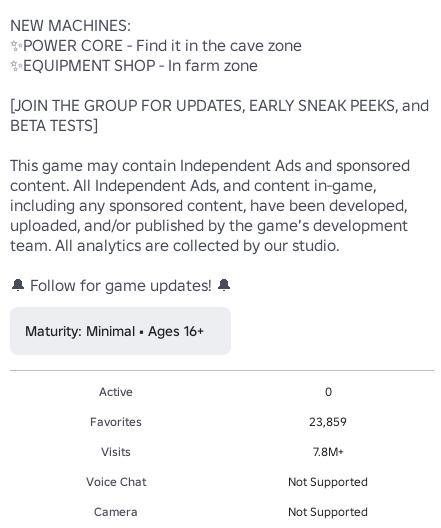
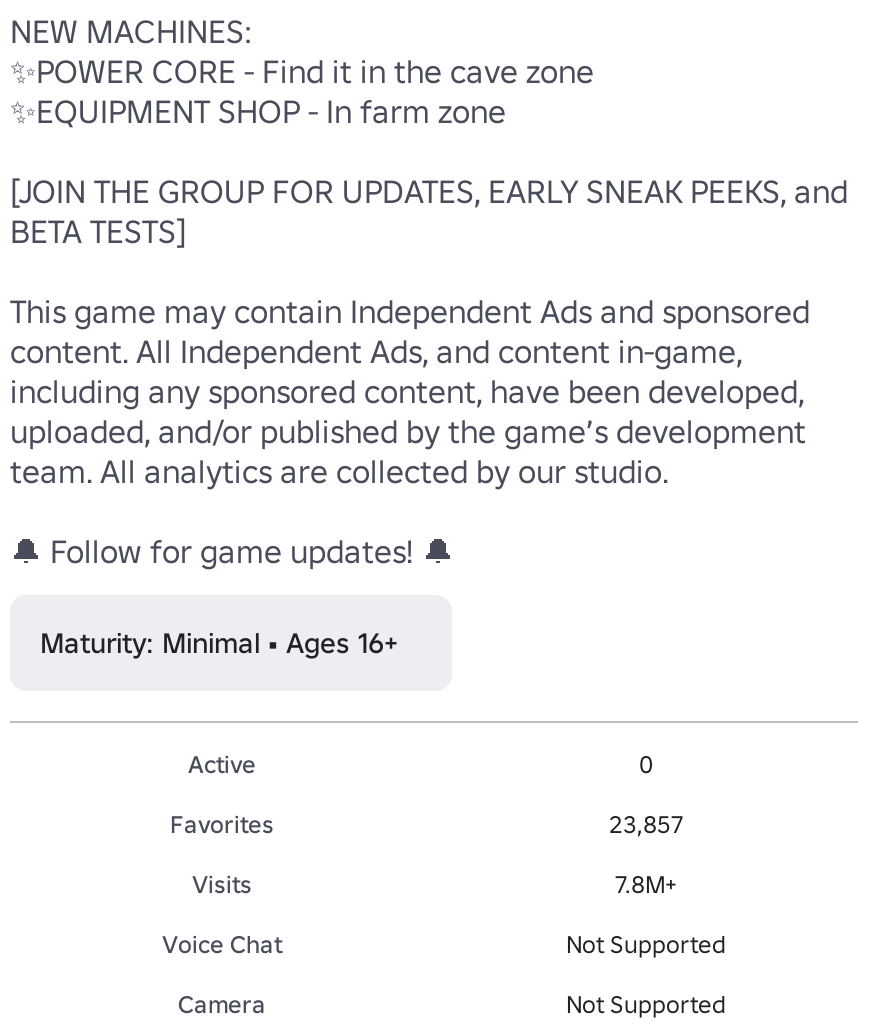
- 23,859
+ 23,857
